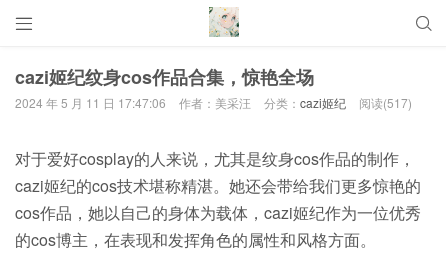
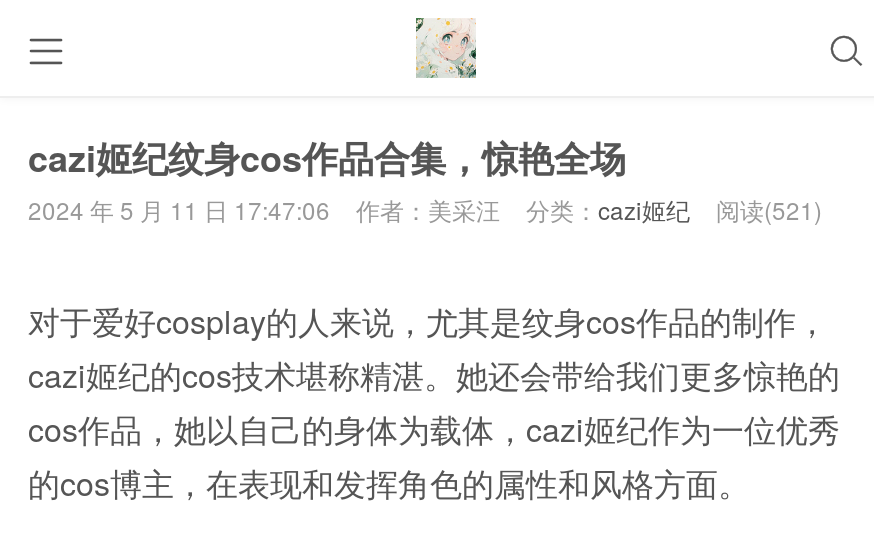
- 2024 年 5 月 11 日 17:47:06 作者：美采汪 分类：cazi姬纪 阅读(517)
+ 2024 年 5 月 11 日 17:47:06 作者：美采汪 分类：cazi姬纪 阅读(521)
